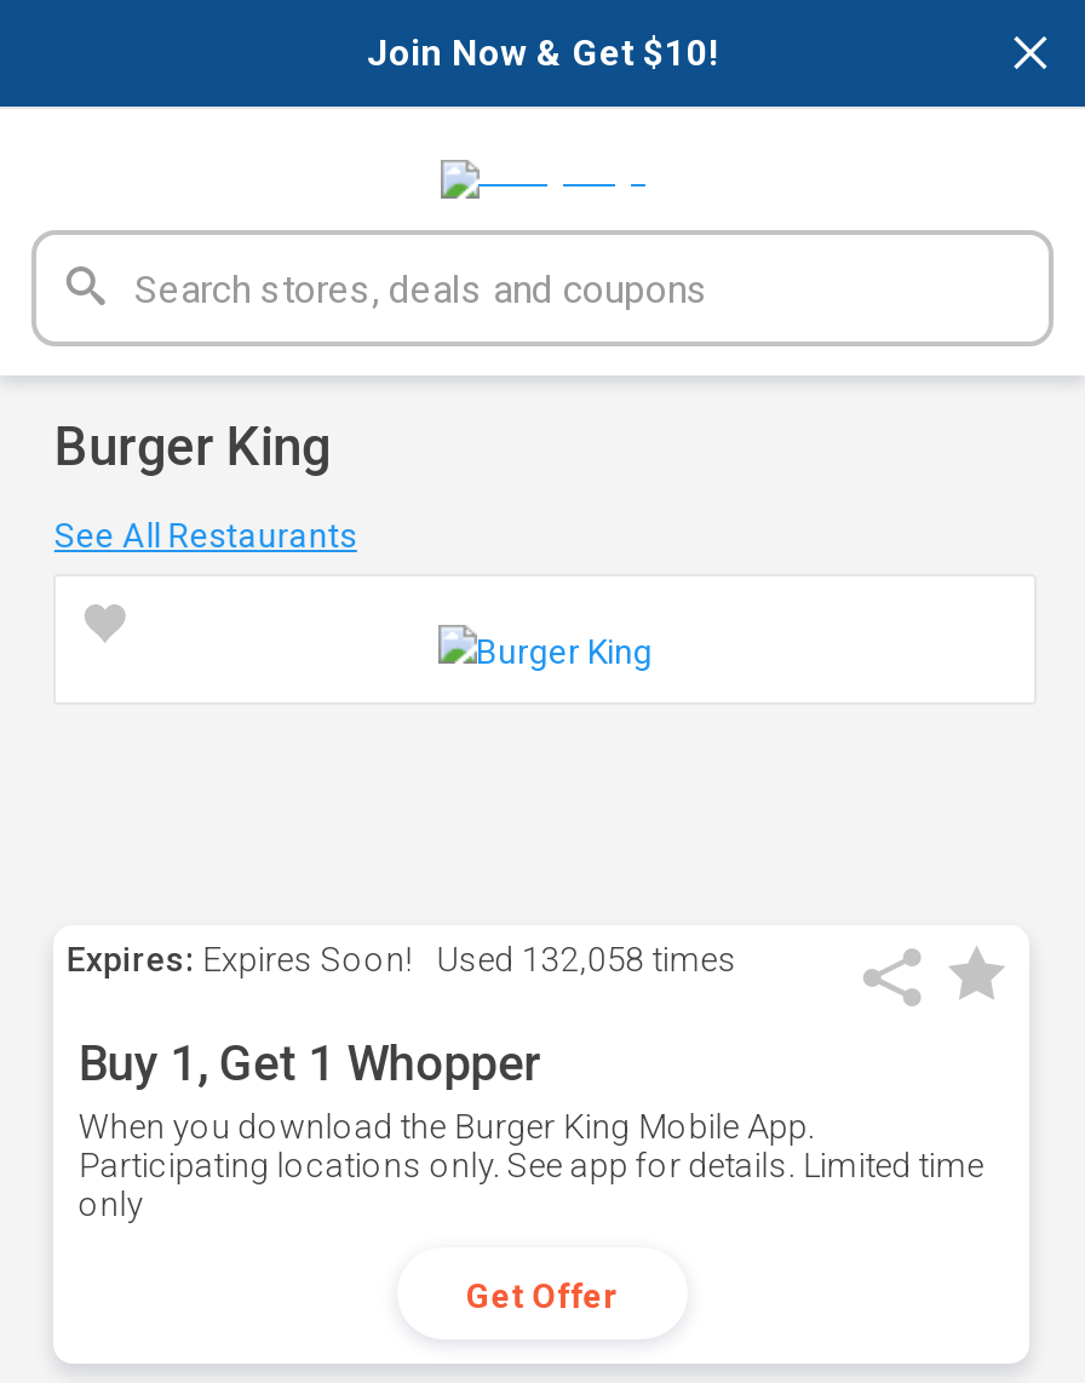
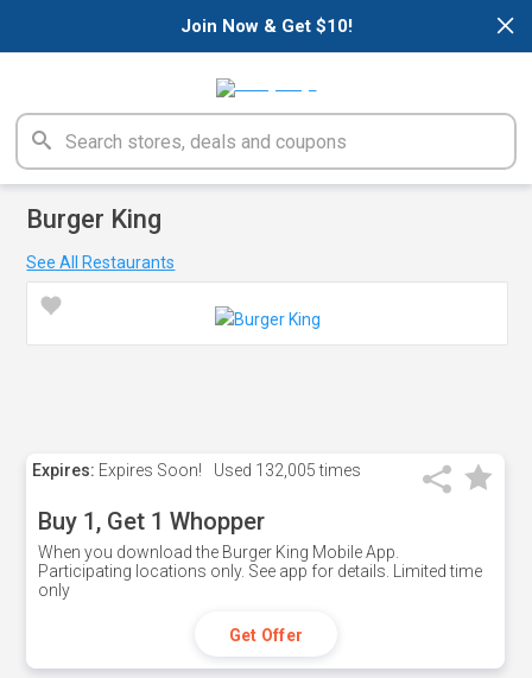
- Expires: Expires Soon! Used 132,058 times
+ Expires: Expires Soon! Used 132,005 times
